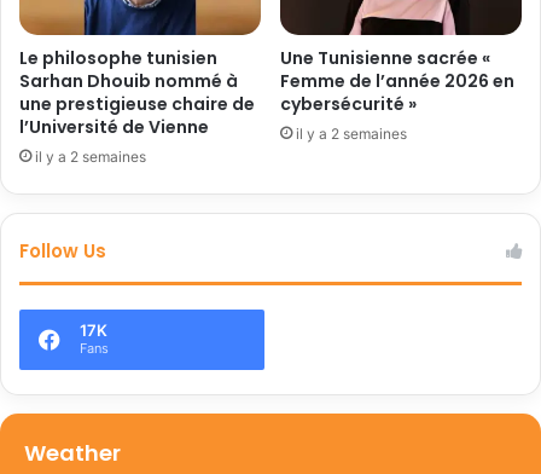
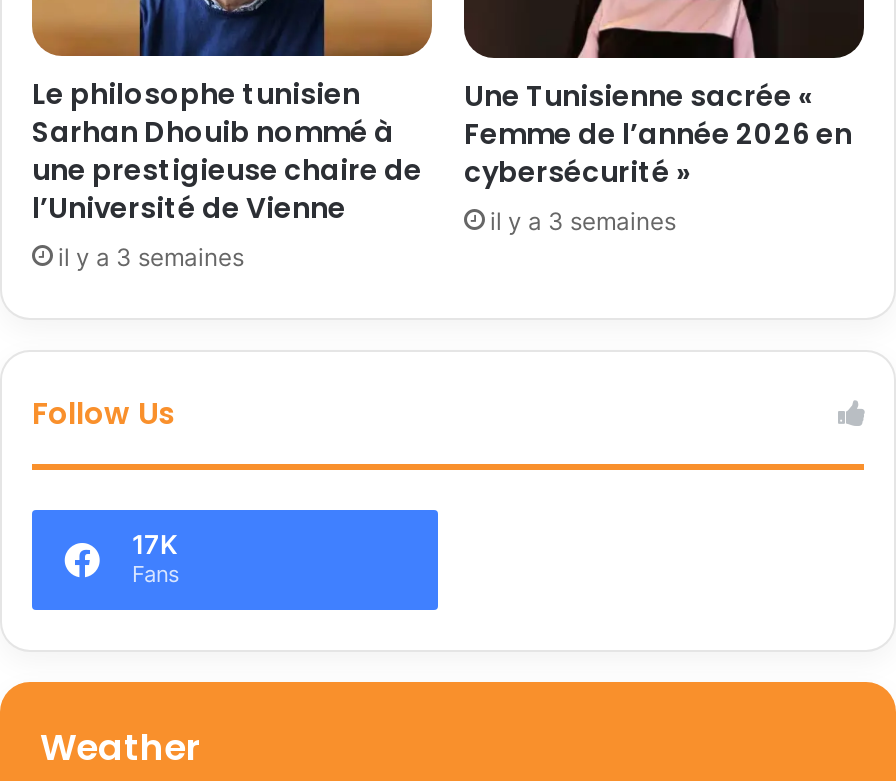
- il y a 2 semaines
+ il y a 3 semaines

- il y a 2 semaines
+ il y a 3 semaines
